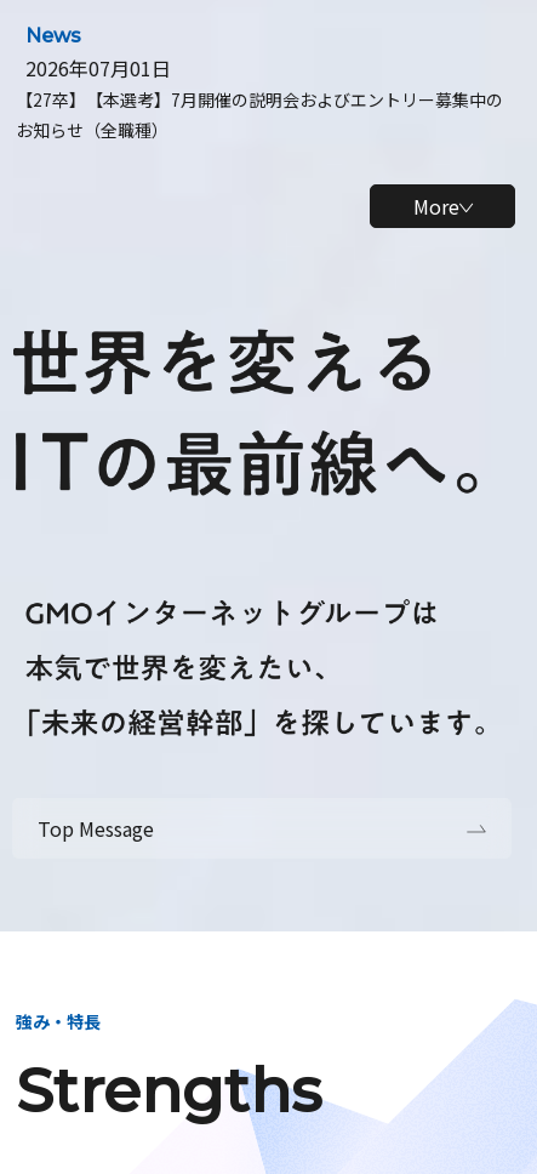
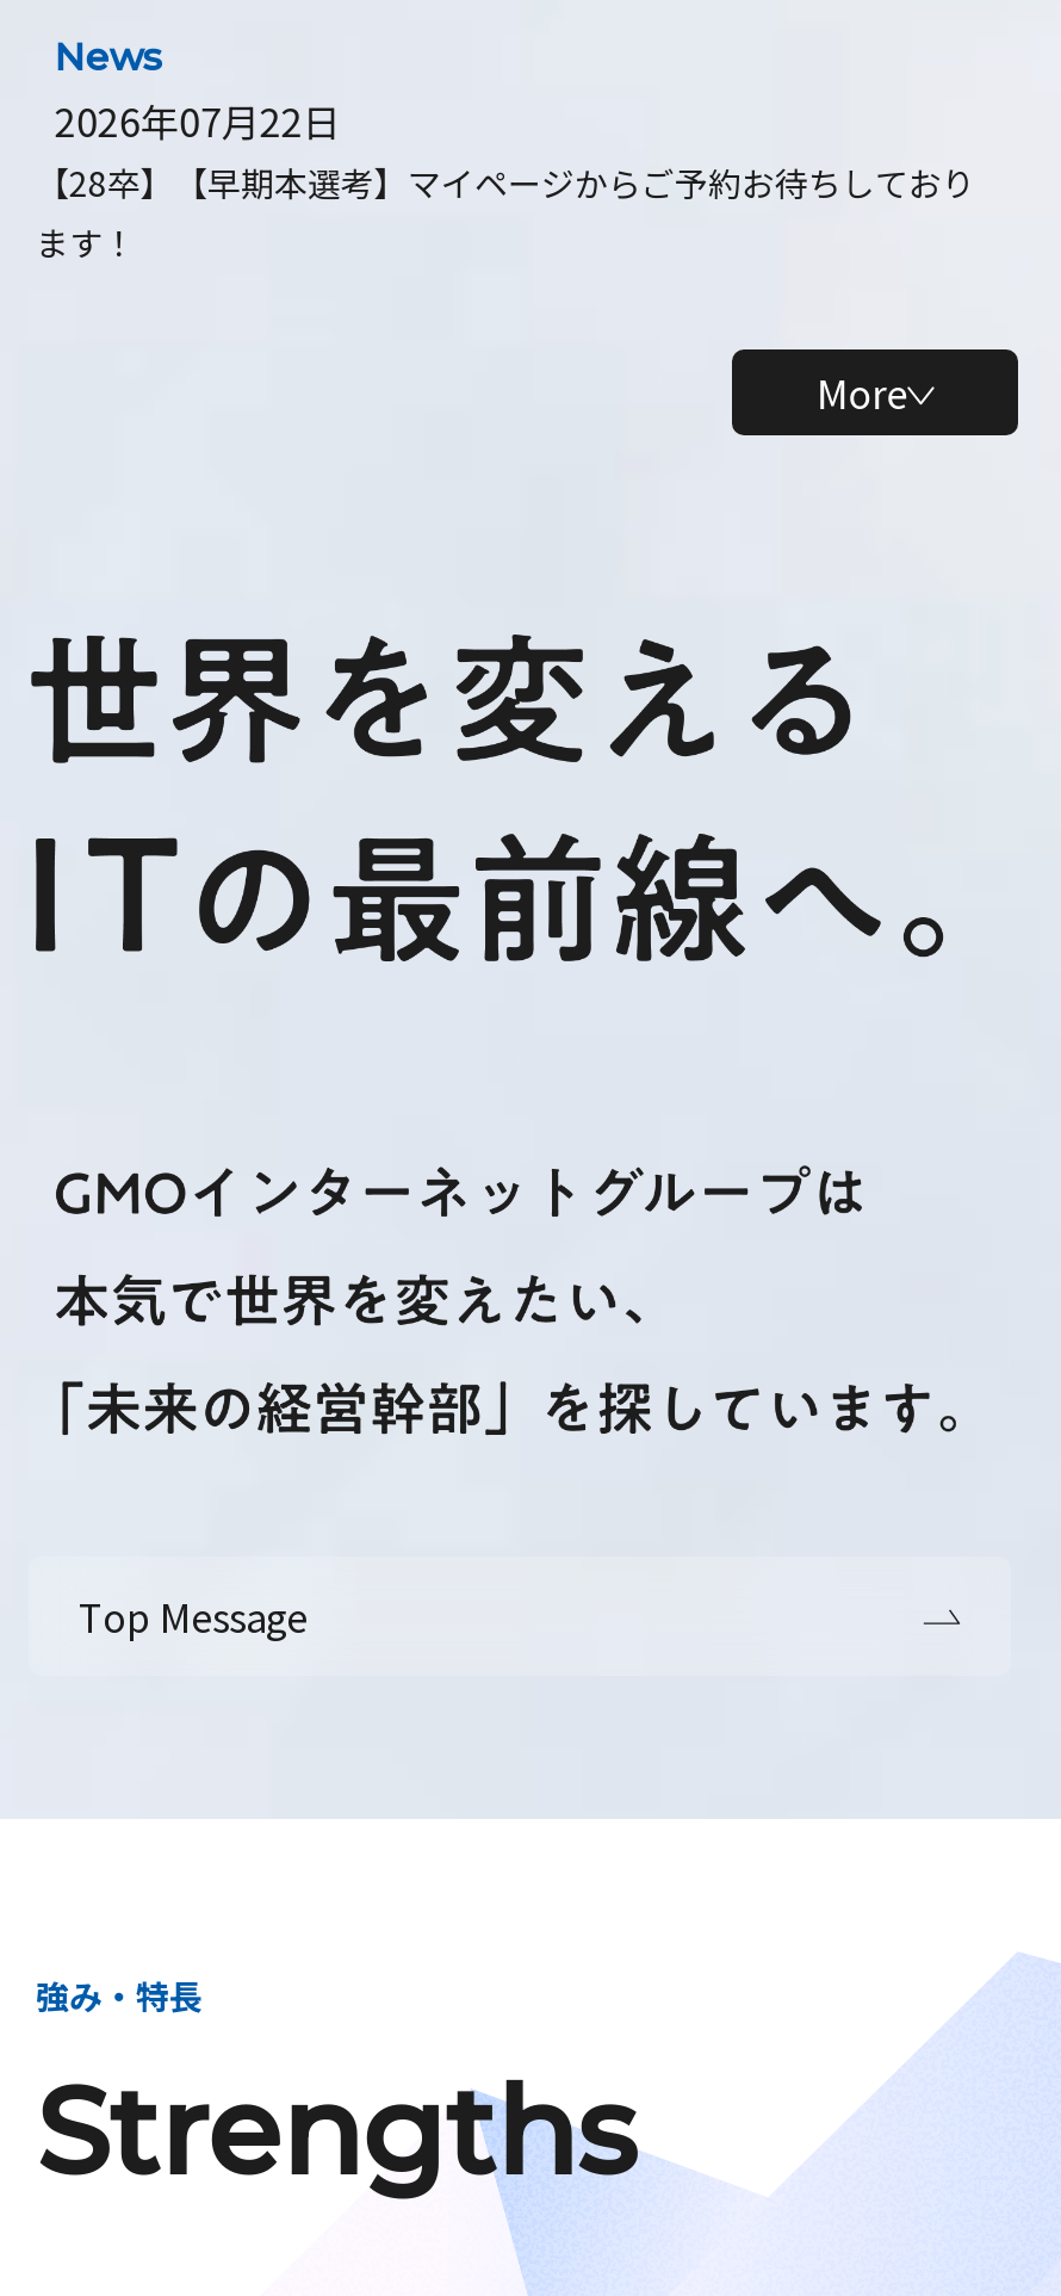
- 2026年07月01日
- 【27卒】【本選考】7月開催の説明会およびエントリー募集中の
- お知らせ（全職種）
+ 2026年07月22日
+ 【28卒】【早期本選考】マイページからご予約お待ちしており
+ ます！
